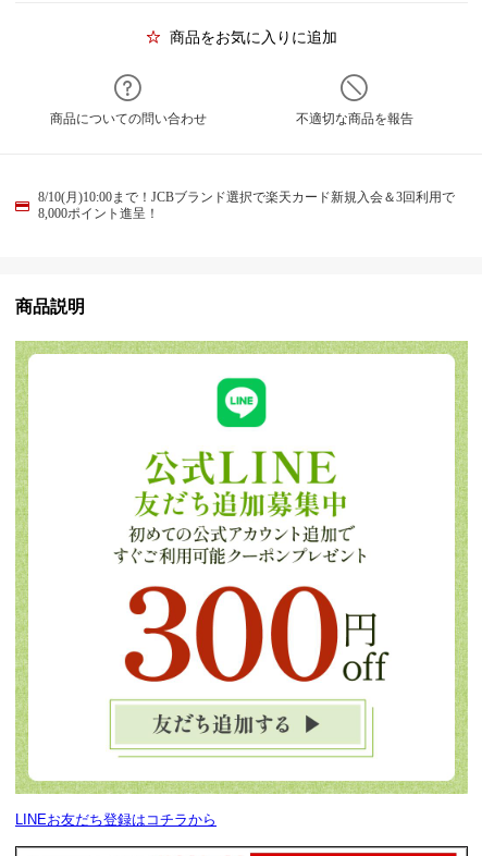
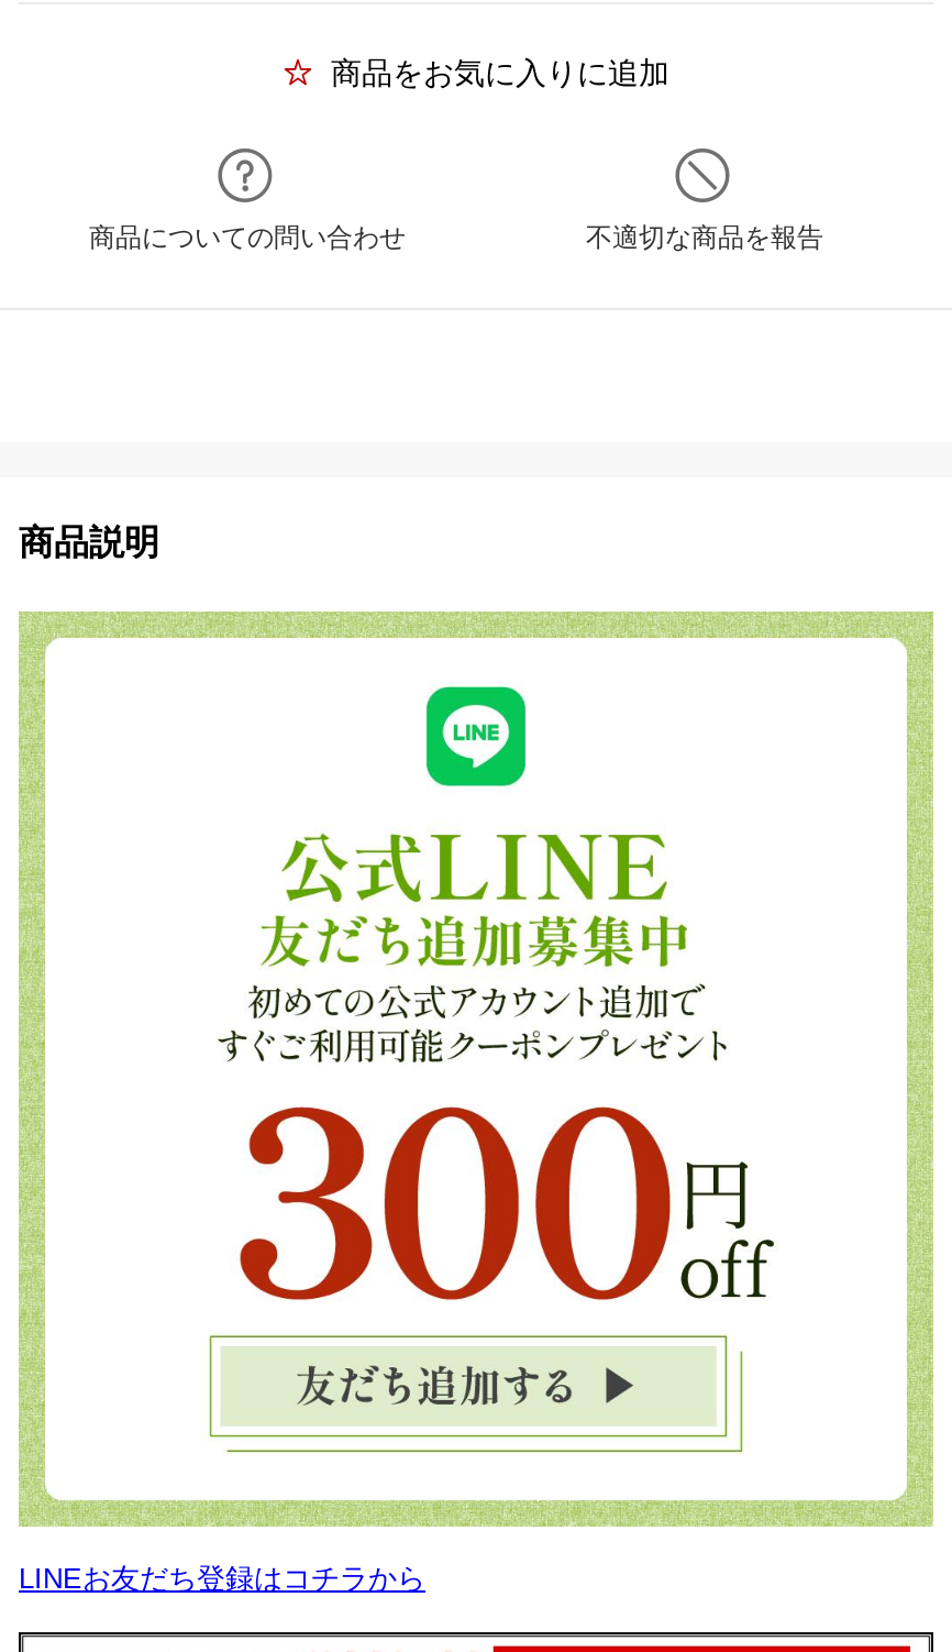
- 8/10(月)10:00まで！JCBブランド選択で楽天カード新規入会＆3回利用で
- 8,000ポイント進呈！
